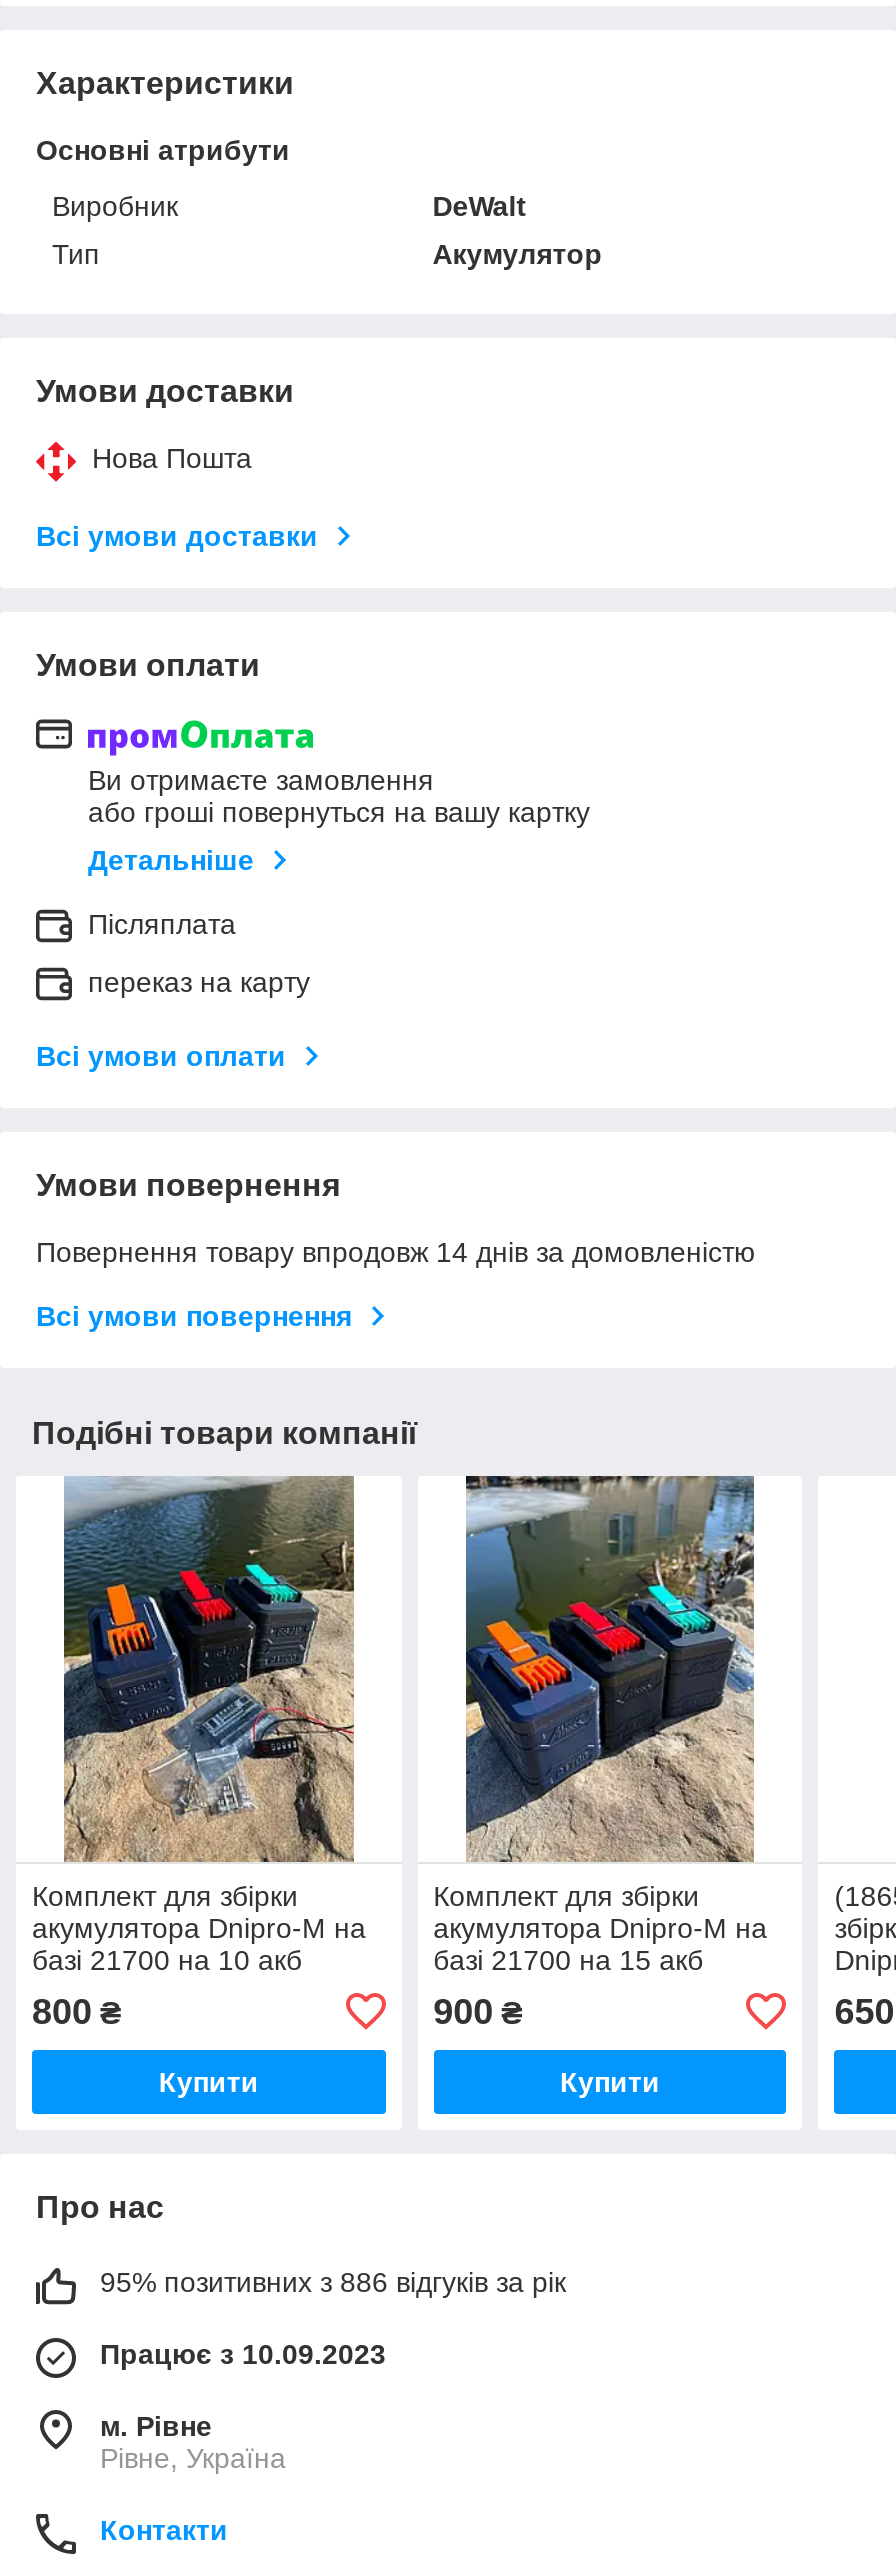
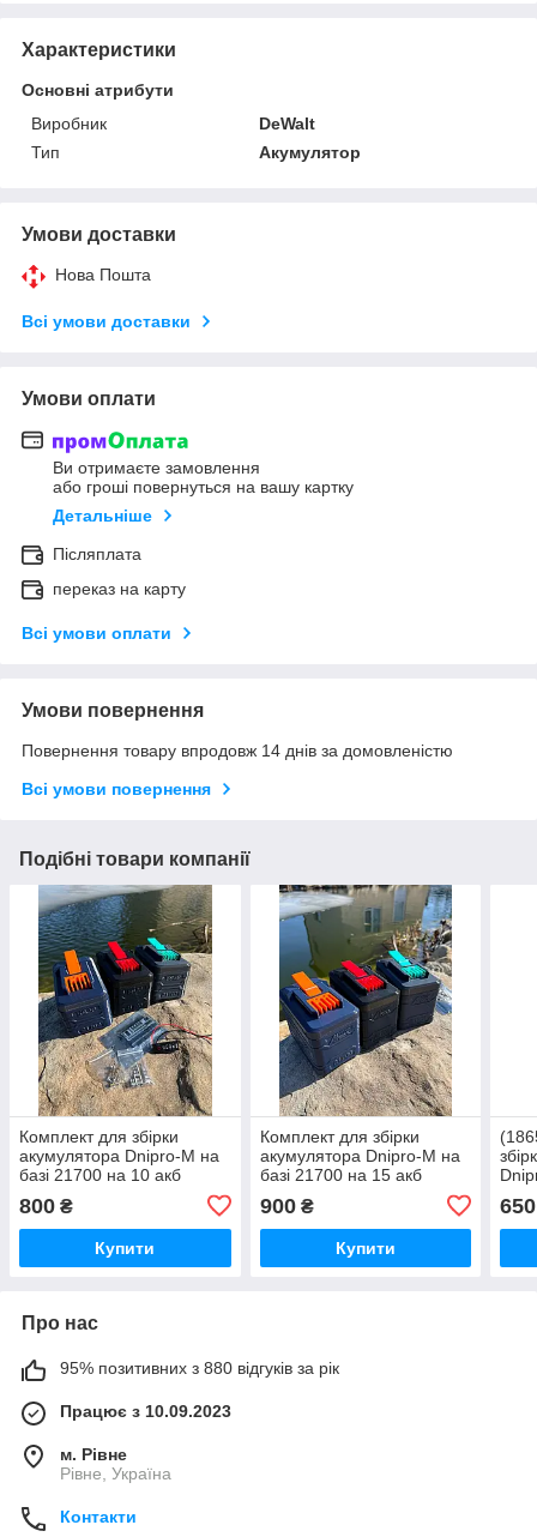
- 95% позитивних з 886 відгуків за рік
+ 95% позитивних з 880 відгуків за рік
